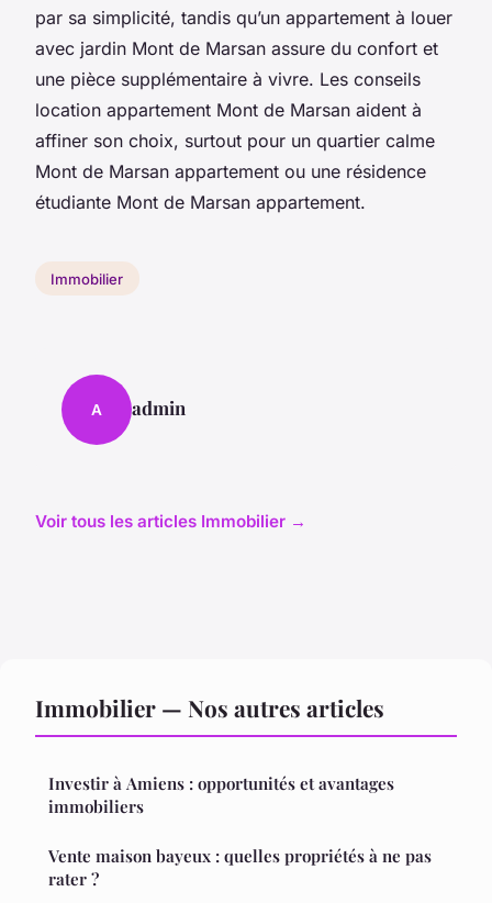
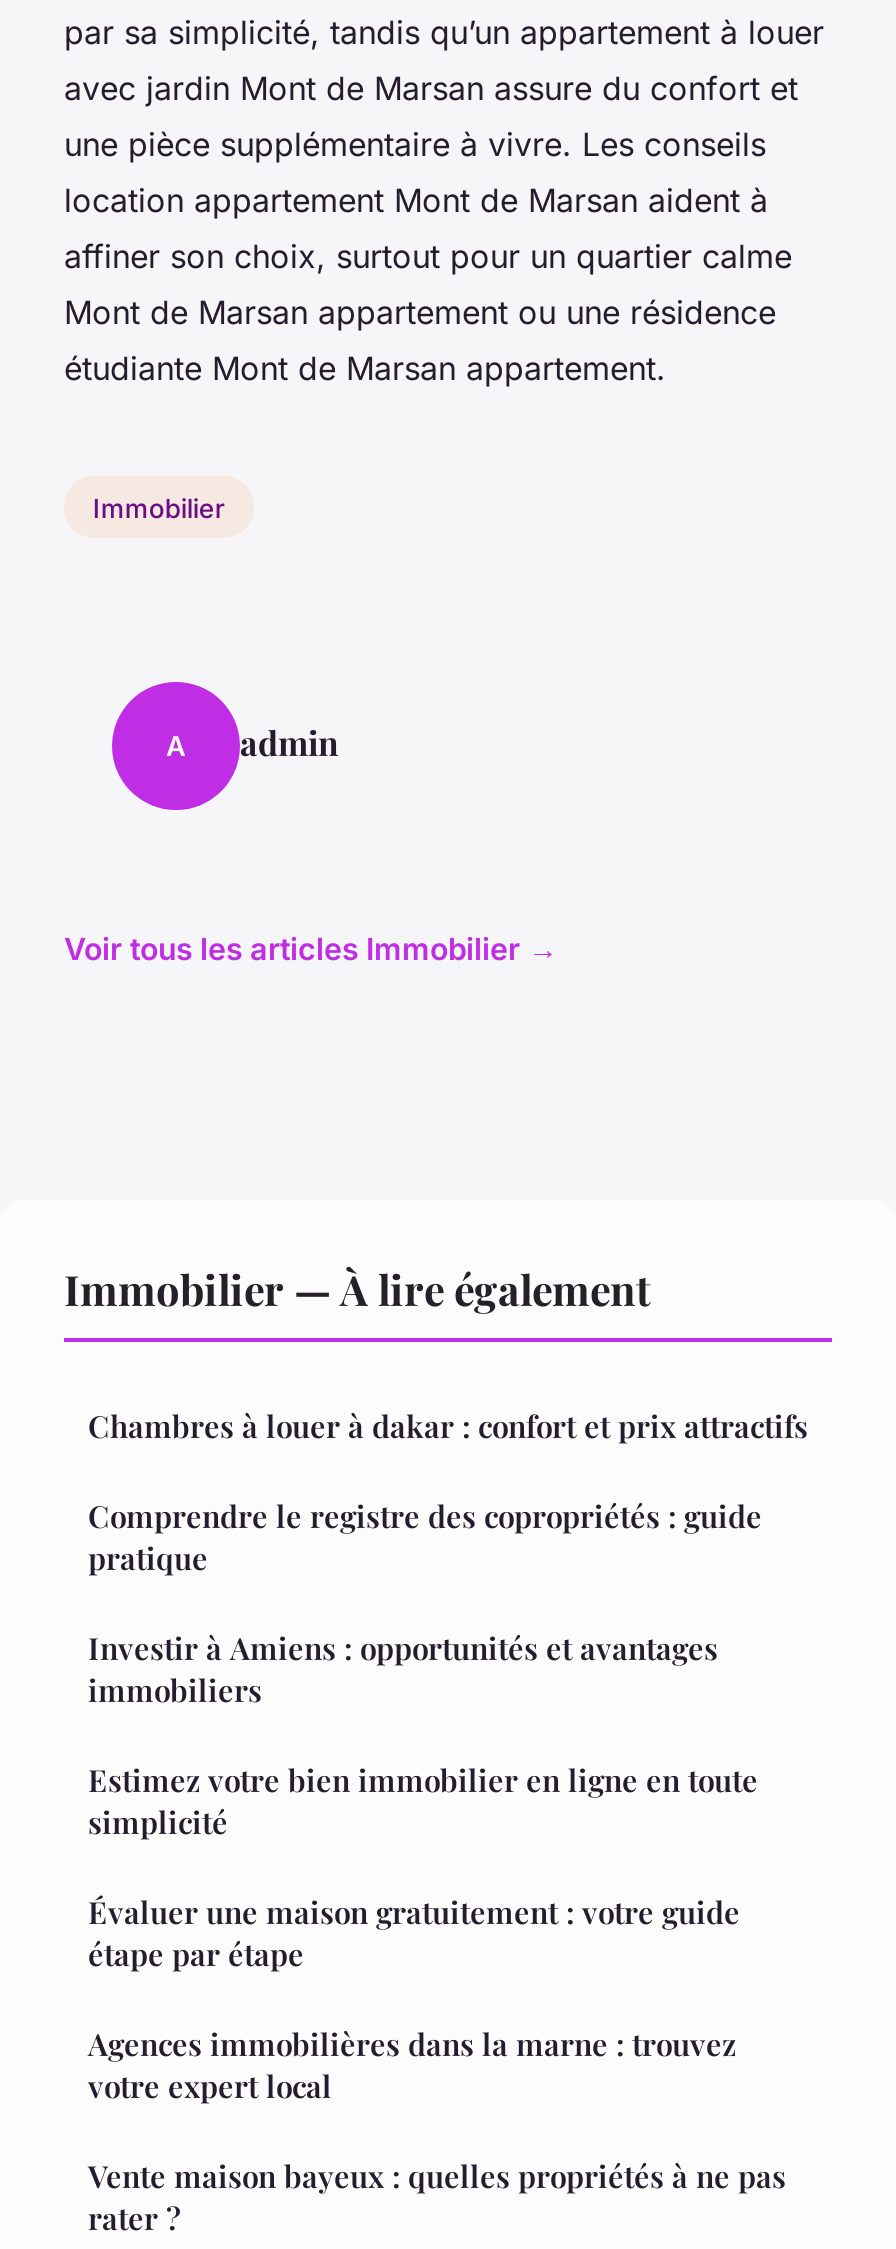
- Immobilier — Nos autres articles
+ Immobilier — À lire également
+ Chambres à louer à dakar : confort et prix attractifs
+ Comprendre le registre des copropriétés : guide
+ pratique

+ Estimez votre bien immobilier en ligne en toute
+ simplicité
+ Évaluer une maison gratuitement : votre guide
+ étape par étape
+ Agences immobilières dans la marne : trouvez
+ votre expert local
